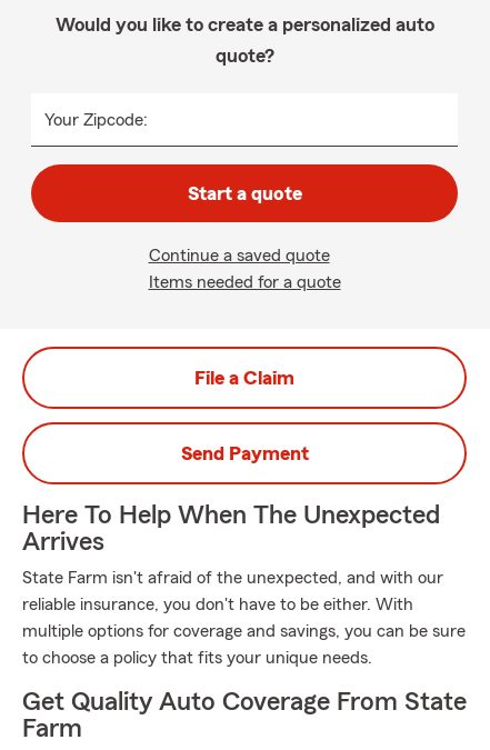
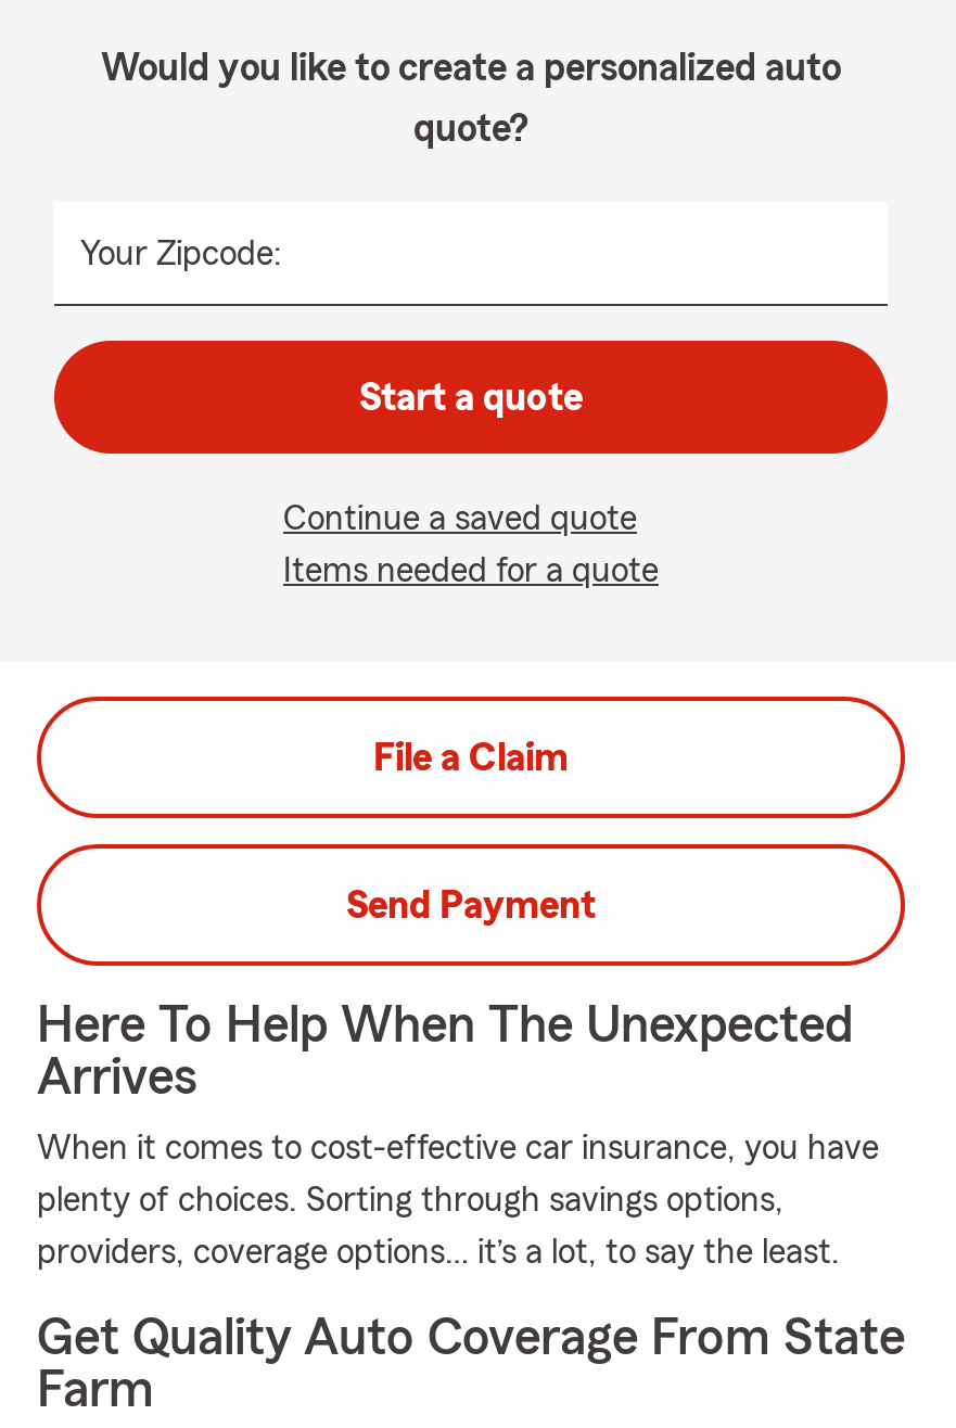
- State Farm isn't afraid of the unexpected, and with our
- reliable insurance, you don't have to be either. With
- multiple options for coverage and savings, you can be sure
- to choose a policy that fits your unique needs.
+ When it comes to cost-effective car insurance, you have
+ plenty of choices. Sorting through savings options,
+ providers, coverage options… it’s a lot, to say the least.
